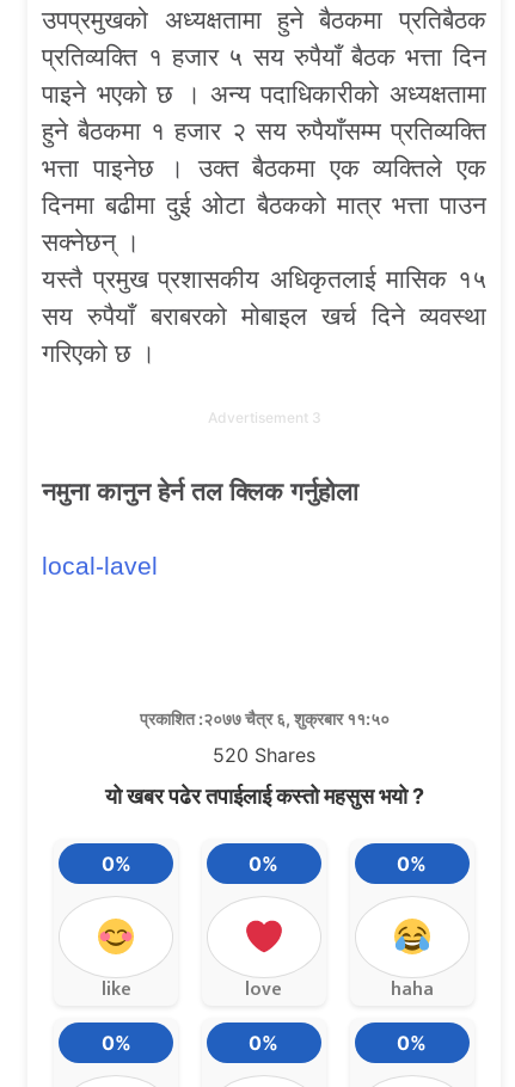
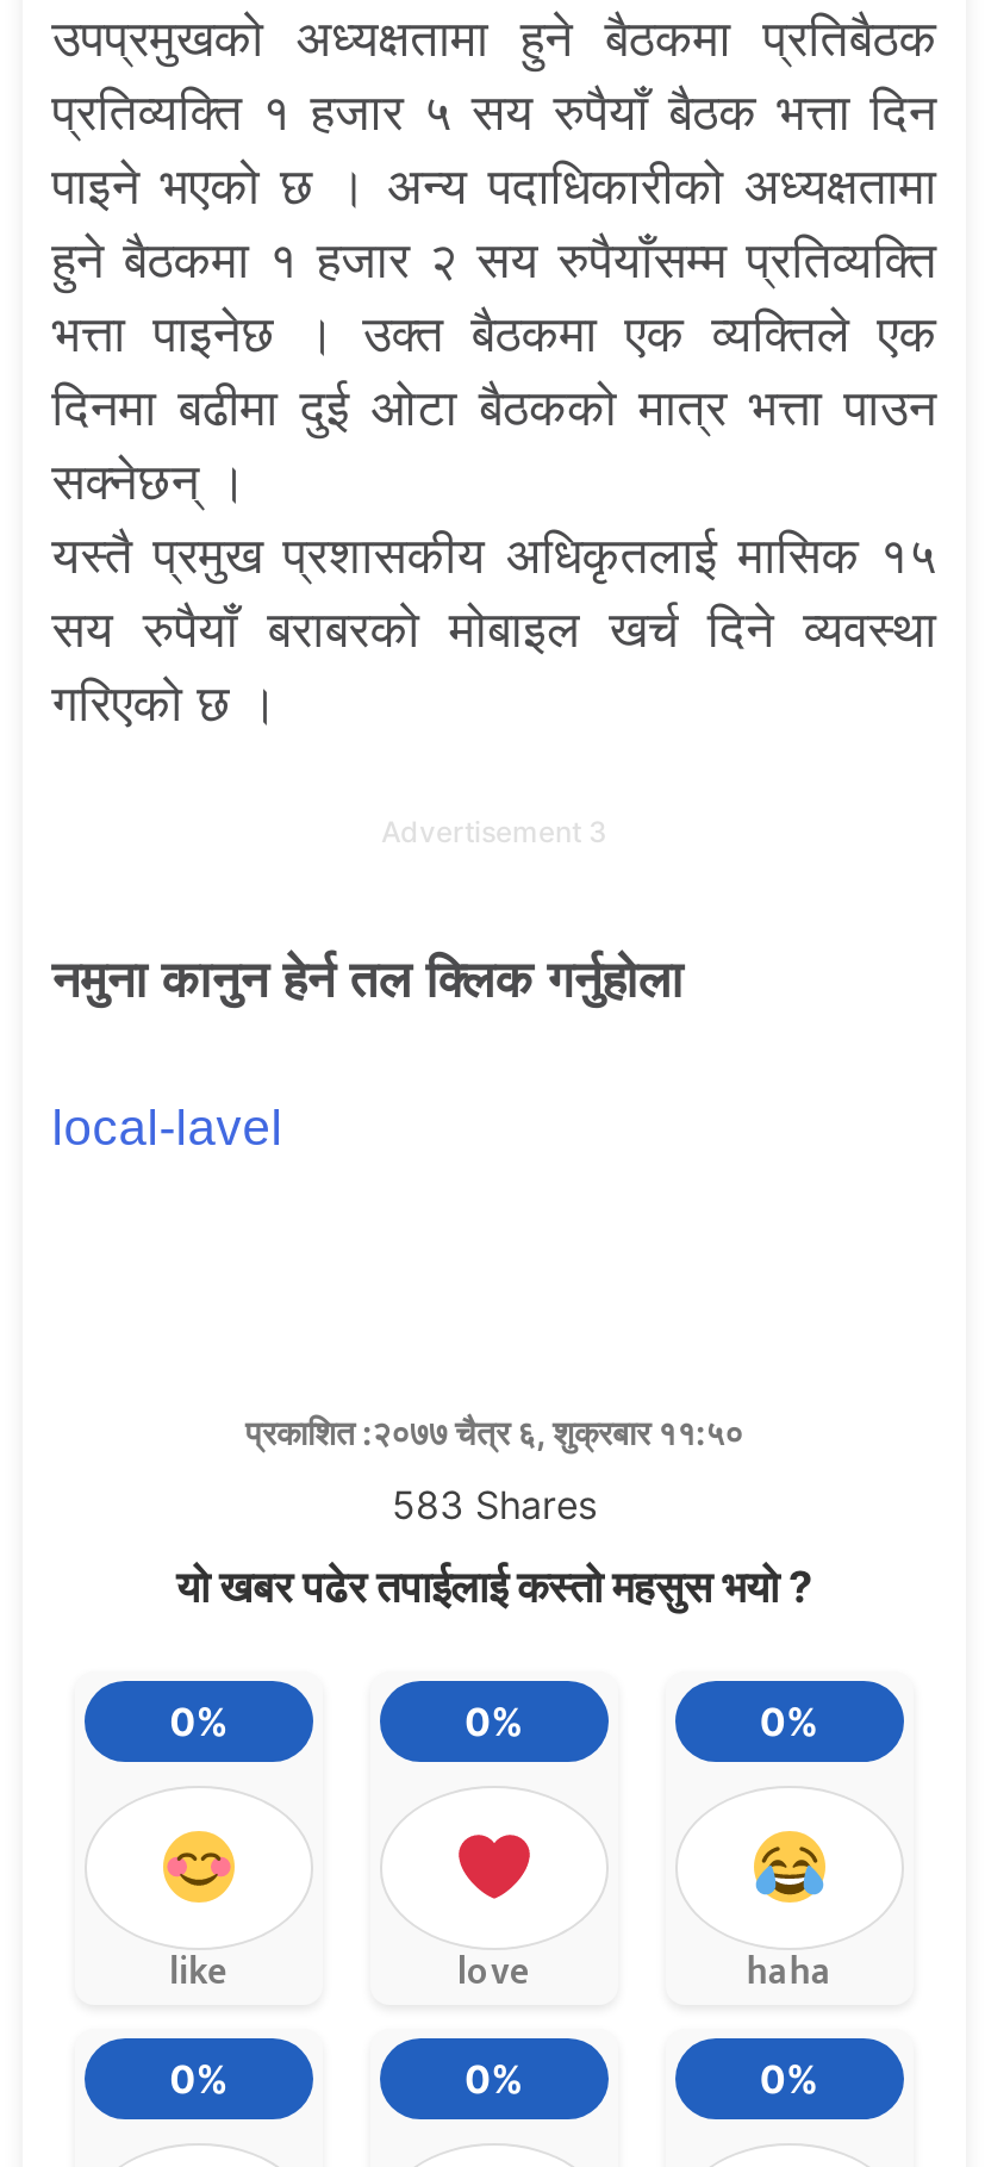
- 520 Shares
+ 583 Shares
